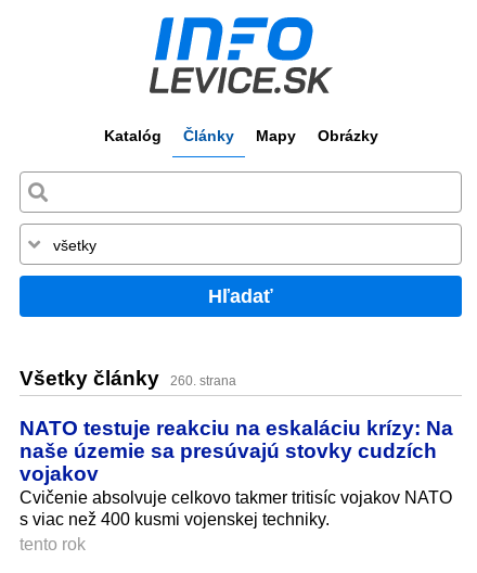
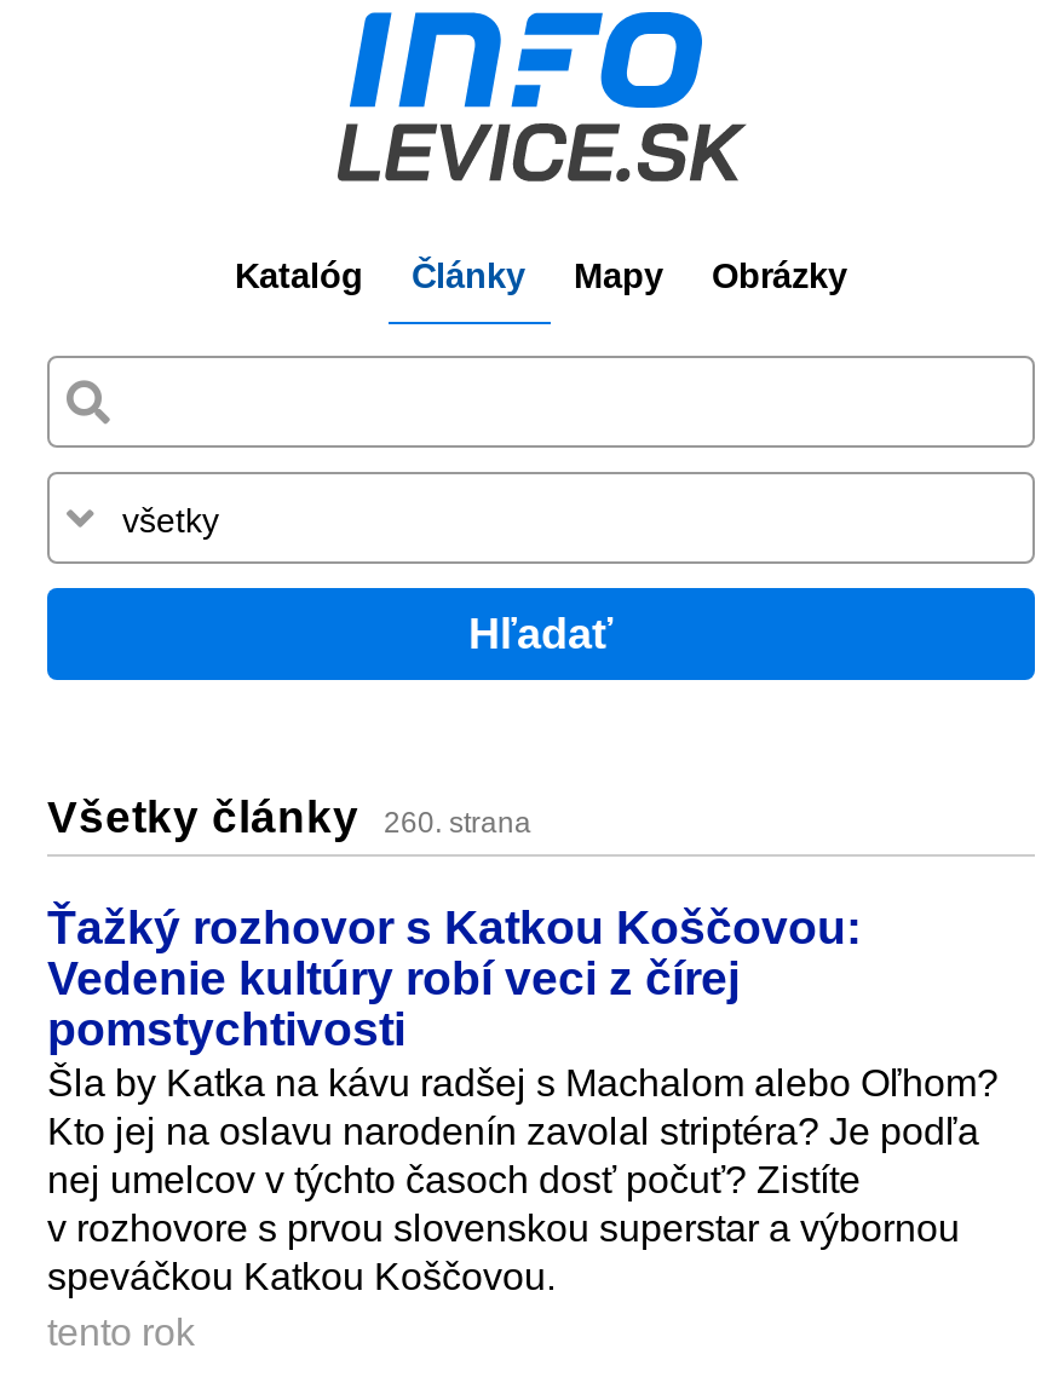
- NATO testuje reakciu na eskaláciu krízy: Na
- naše územie sa presúvajú stovky cudzích
- vojakov
- Cvičenie absolvuje celkovo takmer tritisíc vojakov NATO
- s viac než 400 kusmi vojenskej techniky.
+ Ťažký rozhovor s Katkou Koščovou:
+ Vedenie kultúry robí veci z čírej
+ pomstychtivosti
+ Šla by Katka na kávu radšej s Machalom alebo Oľhom?
+ Kto jej na oslavu narodenín zavolal striptéra? Je podľa
+ nej umelcov v týchto časoch dosť počuť? Zistíte
+ v rozhovore s prvou slovenskou superstar a výbornou
+ speváčkou Katkou Koščovou.
